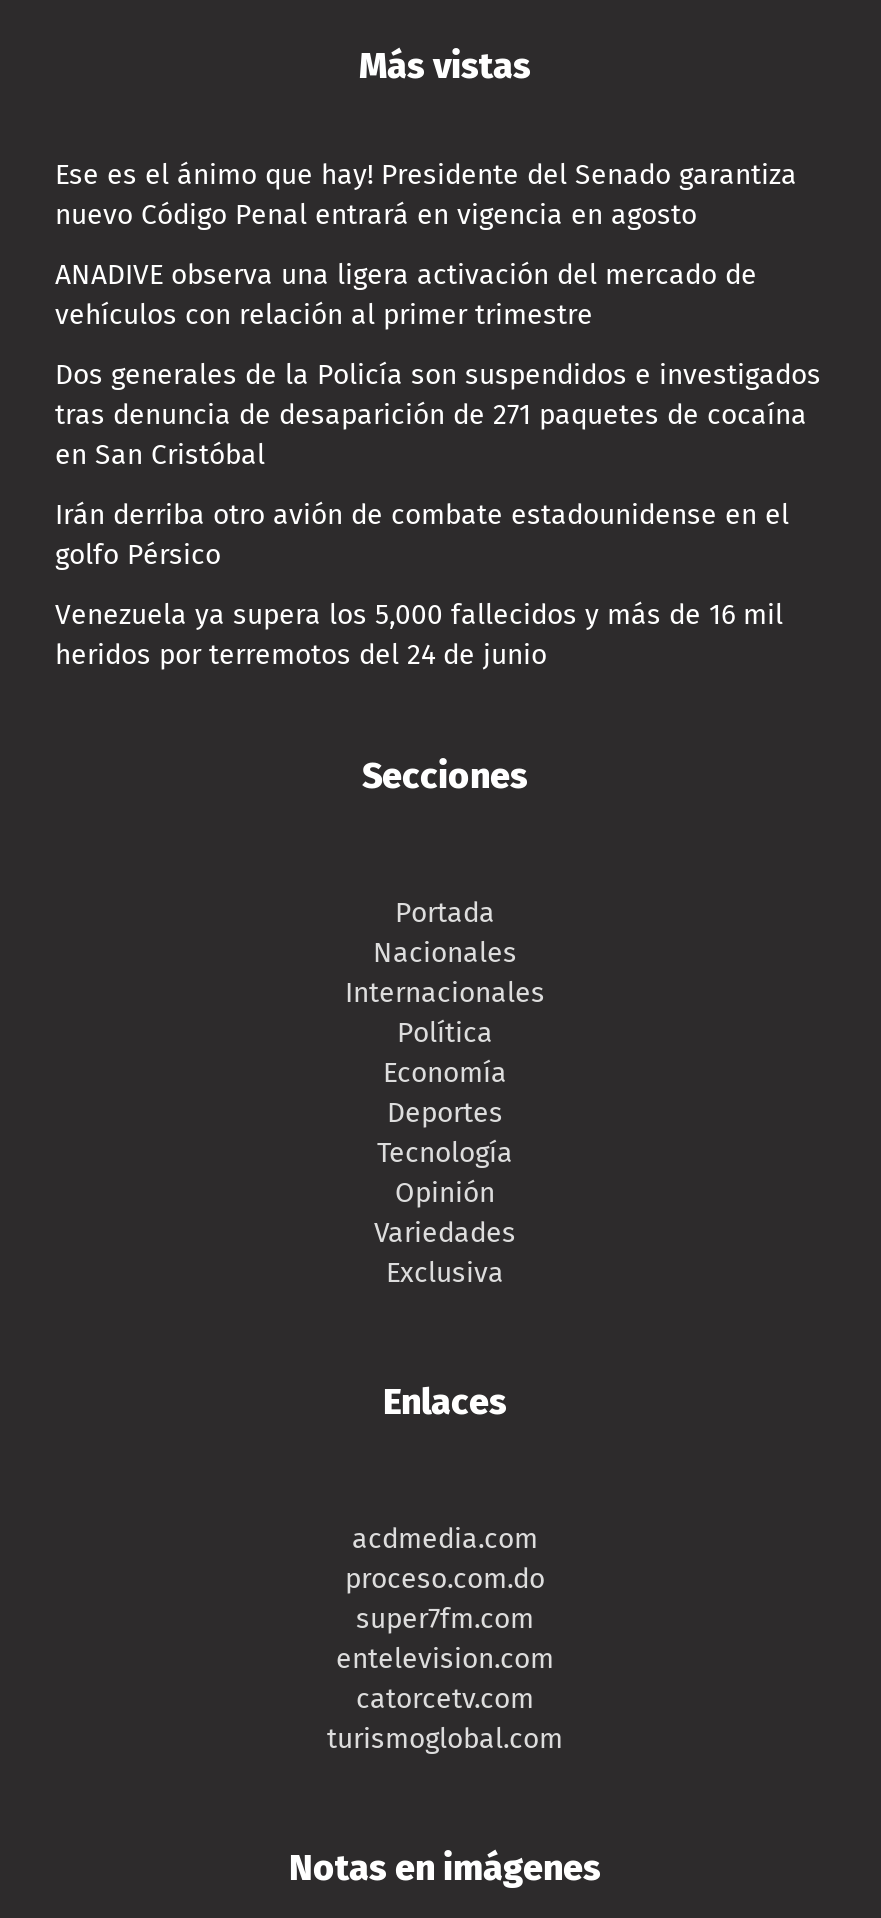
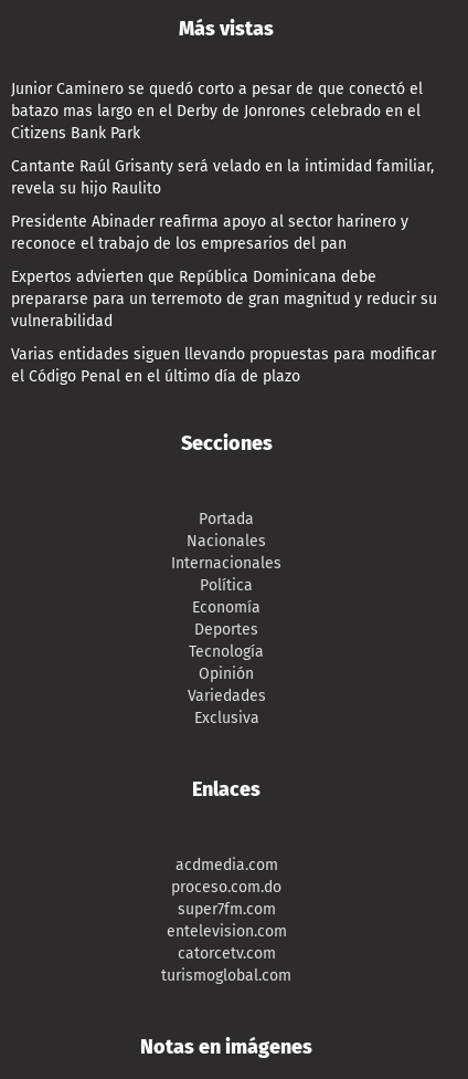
- Ese es el ánimo que hay! Presidente del Senado garantiza
- nuevo Código Penal entrará en vigencia en agosto
+ Junior Caminero se quedó corto a pesar de que conectó el
+ batazo mas largo en el Derby de Jonrones celebrado en el
+ Citizens Bank Park

- ANADIVE observa una ligera activación del mercado de
- vehículos con relación al primer trimestre
+ Cantante Raúl Grisanty será velado en la intimidad familiar,
+ revela su hijo Raulito

- Dos generales de la Policía son suspendidos e investigados
- tras denuncia de desaparición de 271 paquetes de cocaína
- en San Cristóbal
+ Presidente Abinader reafirma apoyo al sector harinero y
+ reconoce el trabajo de los empresarios del pan

- Irán derriba otro avión de combate estadounidense en el
- golfo Pérsico
+ Expertos advierten que República Dominicana debe
+ prepararse para un terremoto de gran magnitud y reducir su
+ vulnerabilidad

- Venezuela ya supera los 5,000 fallecidos y más de 16 mil
- heridos por terremotos del 24 de junio
+ Varias entidades siguen llevando propuestas para modificar
+ el Código Penal en el último día de plazo
